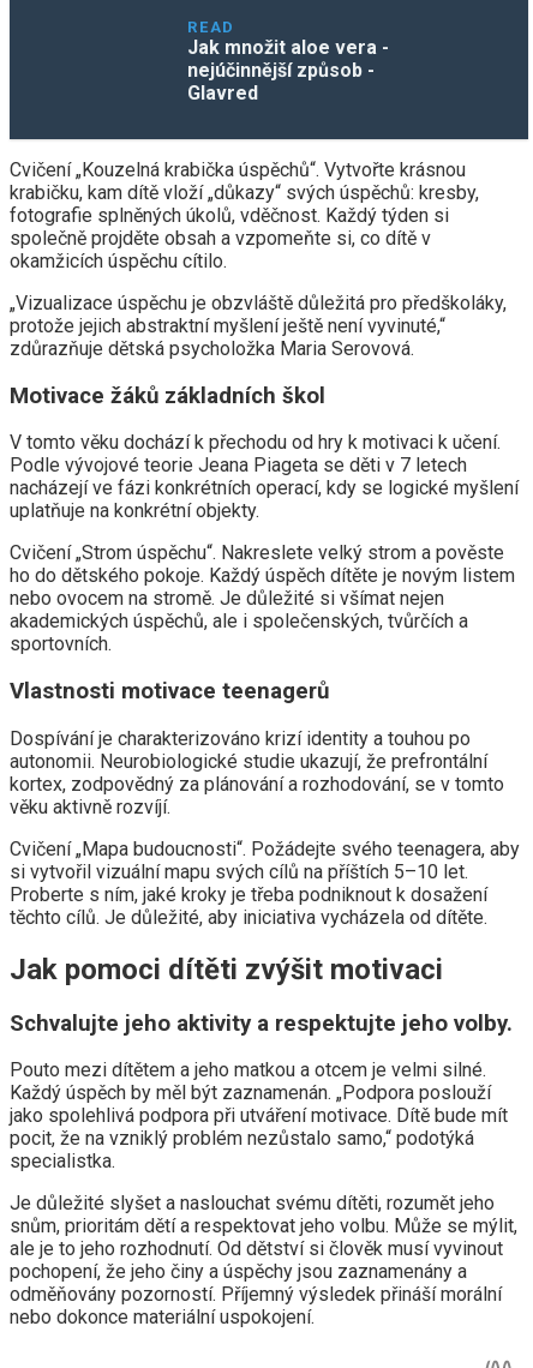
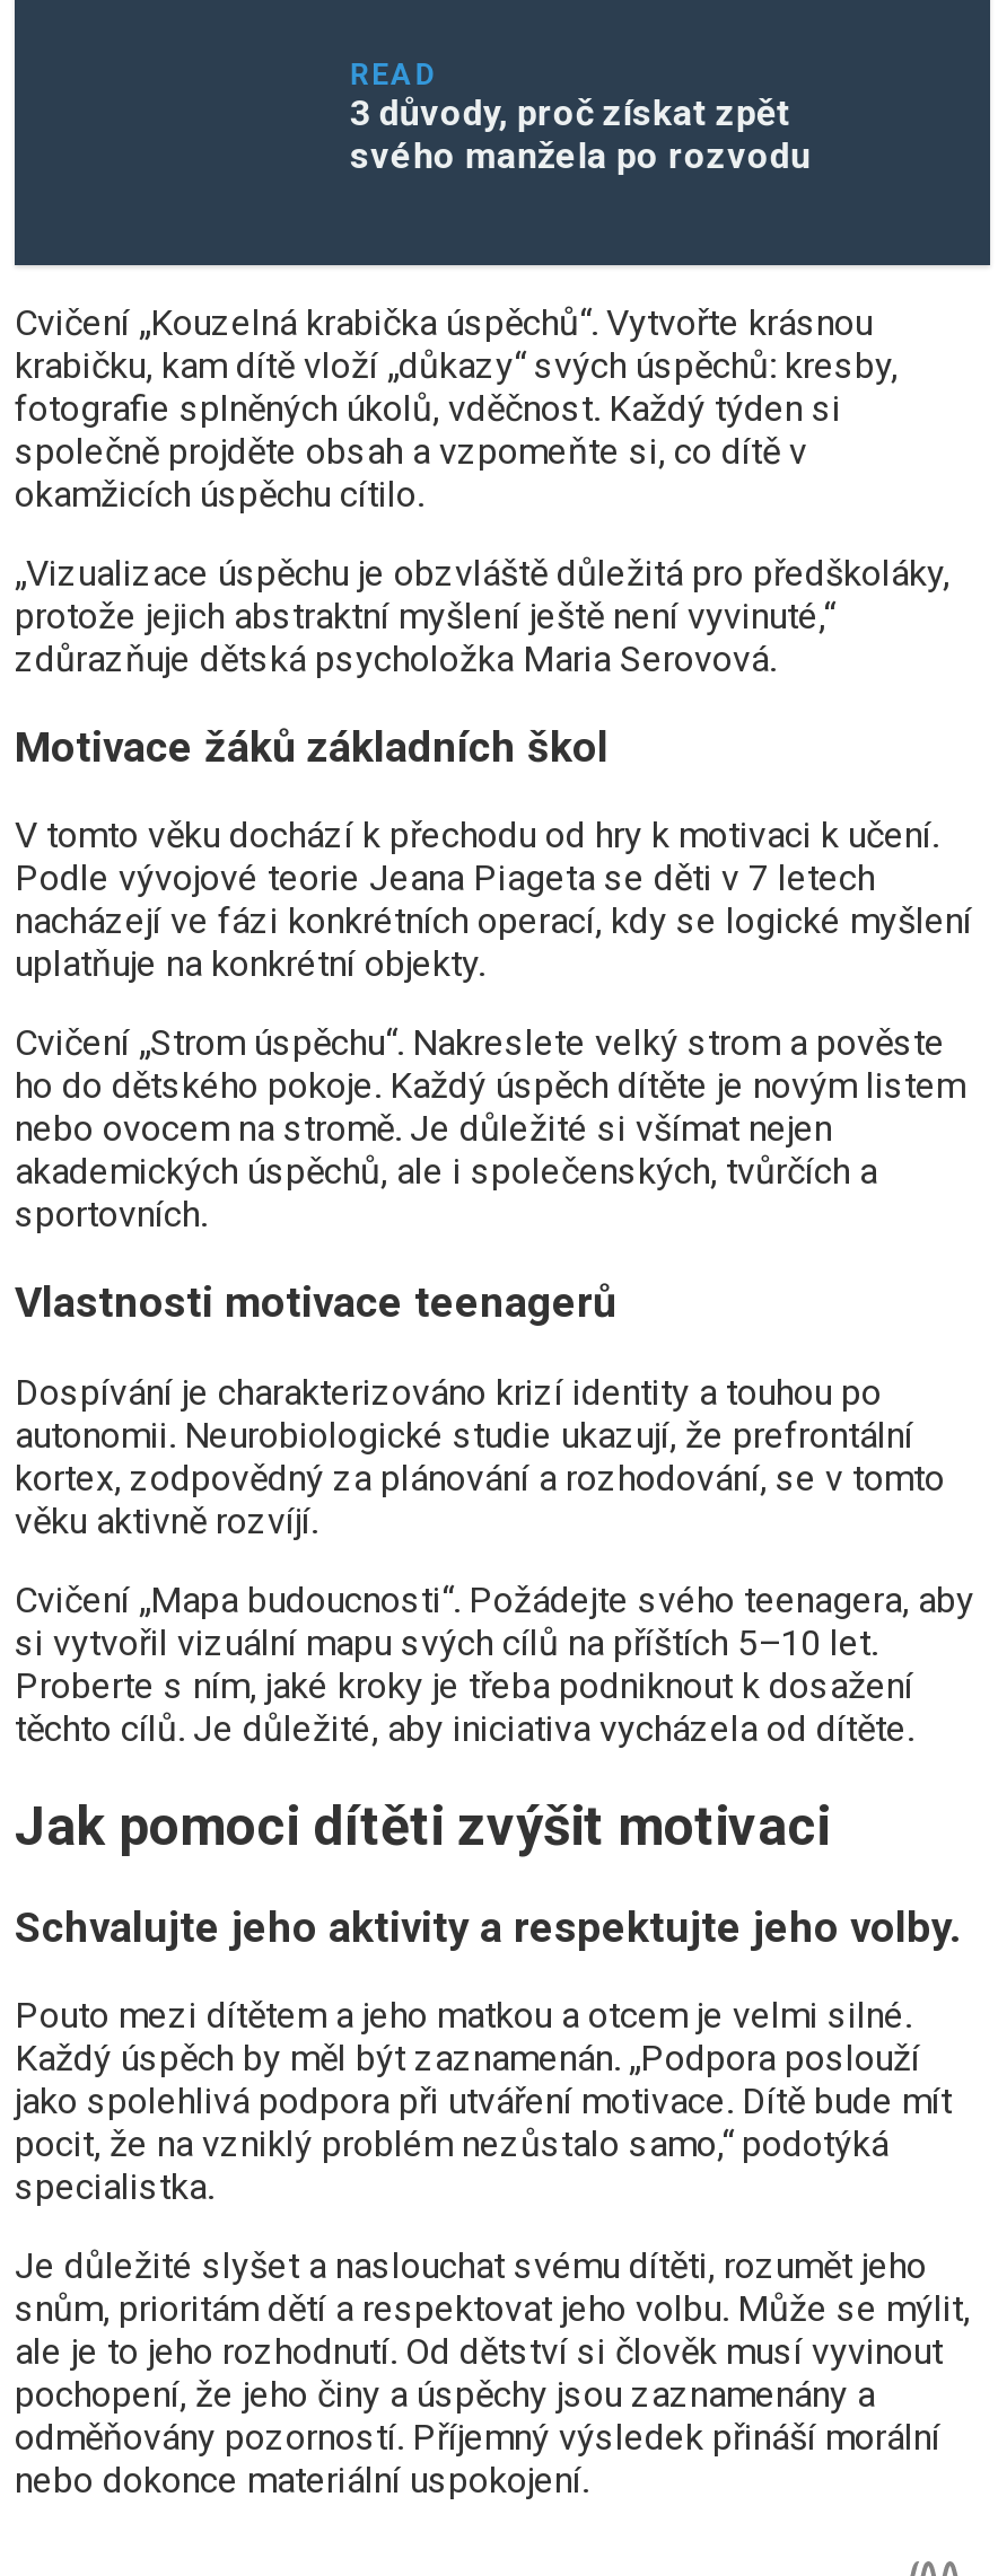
- Jak množit aloe vera -
- nejúčinnější způsob -
- Glavred
+ 3 důvody, proč získat zpět
+ svého manžela po rozvodu
